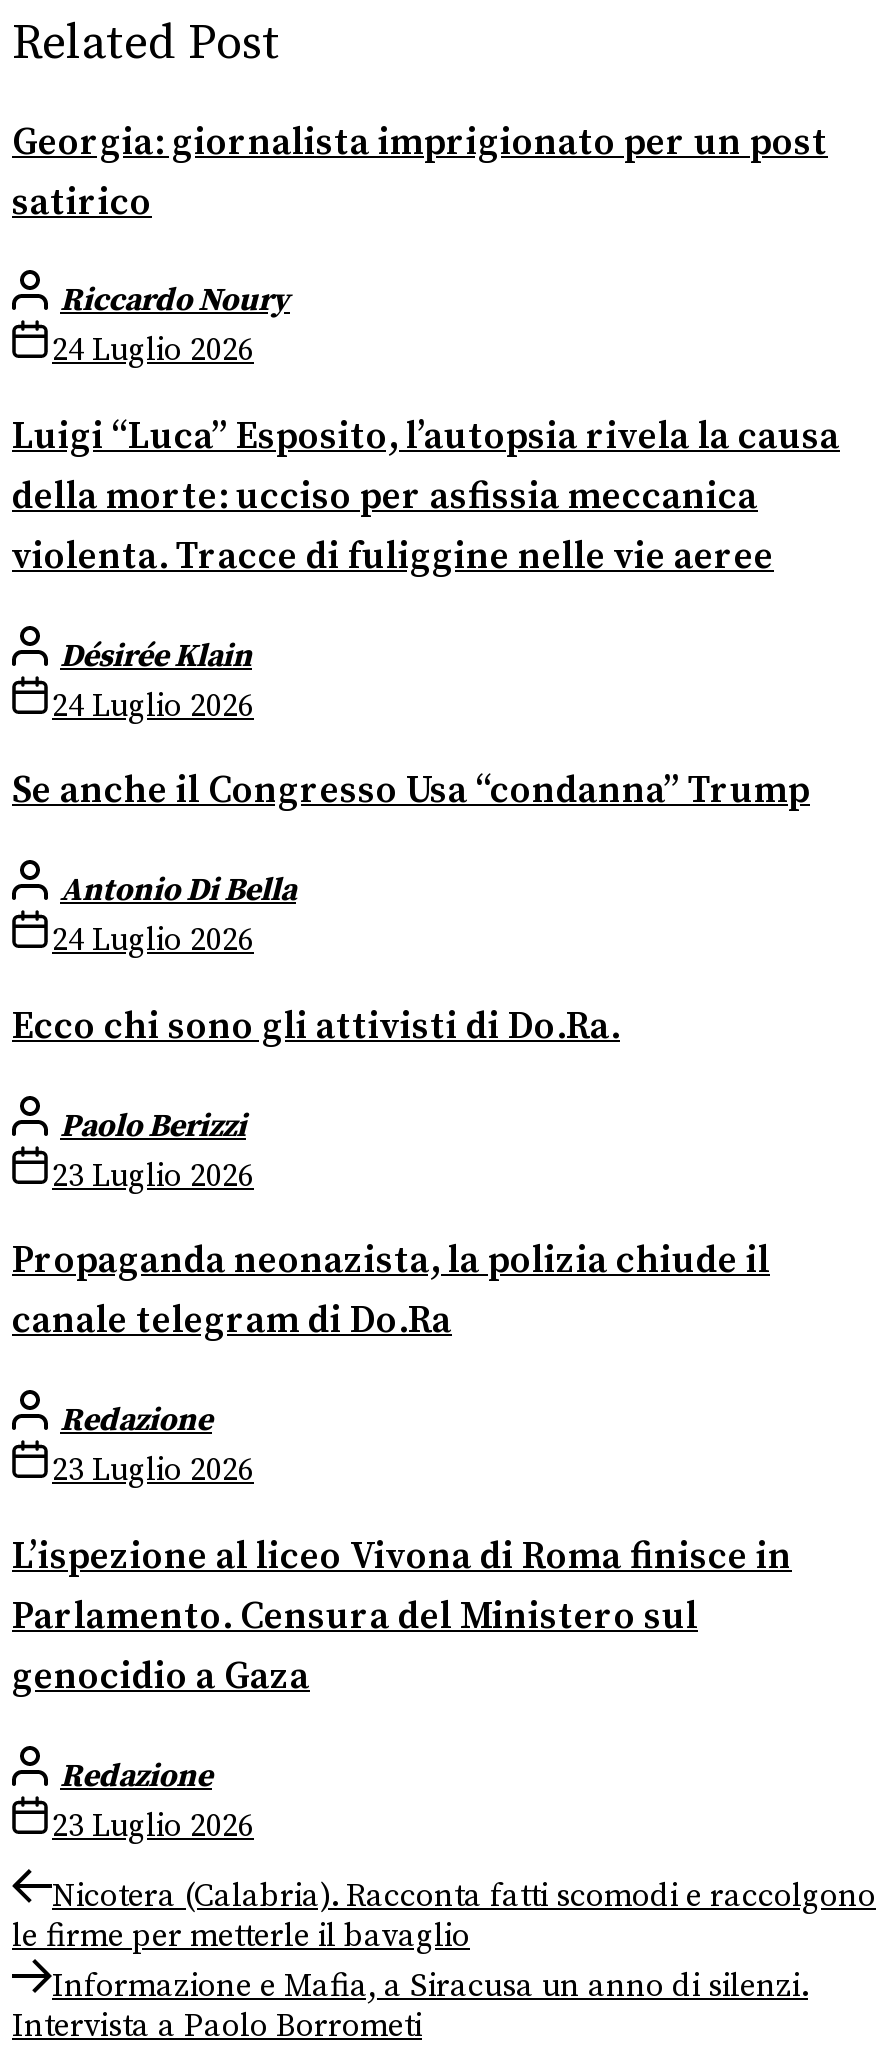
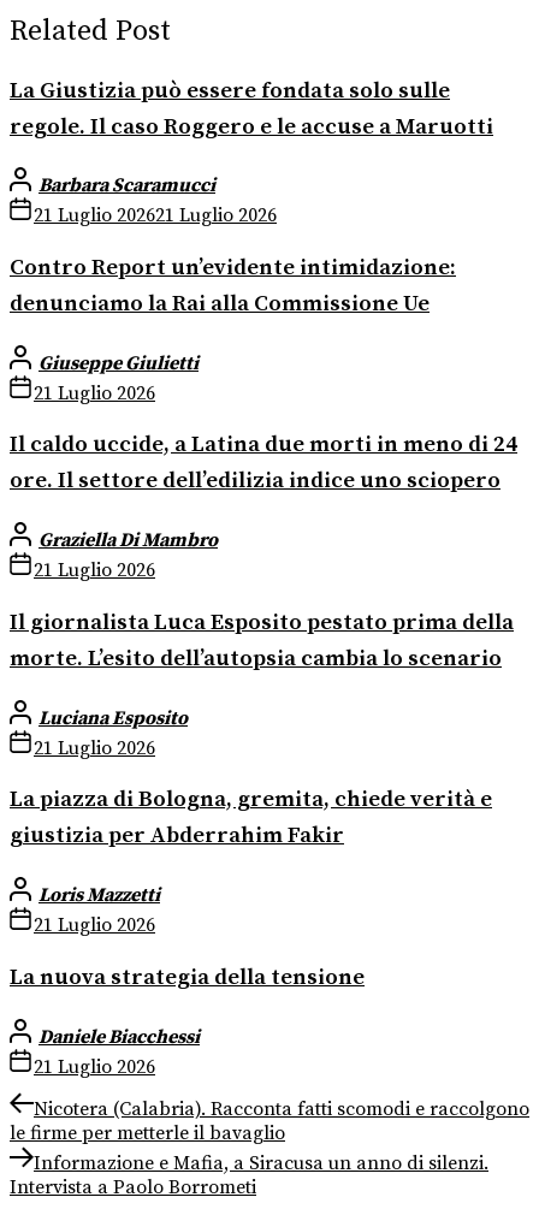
- Georgia: giornalista imprigionato per un post
- satirico
+ La Giustizia può essere fondata solo sulle
+ regole. Il caso Roggero e le accuse a Maruotti

- Riccardo Noury
- 24 Luglio 2026
+ Barbara Scaramucci
+ 21 Luglio 202621 Luglio 2026

- Luigi “Luca” Esposito, l’autopsia rivela la causa
- della morte: ucciso per asfissia meccanica
- violenta. Tracce di fuliggine nelle vie aeree
+ Contro Report un’evidente intimidazione:
+ denunciamo la Rai alla Commissione Ue

- Désirée Klain
- 24 Luglio 2026
+ Giuseppe Giulietti
+ 21 Luglio 2026

- Se anche il Congresso Usa “condanna” Trump
+ Il caldo uccide, a Latina due morti in meno di 24
+ ore. Il settore dell’edilizia indice uno sciopero

- Antonio Di Bella
- 24 Luglio 2026
+ Graziella Di Mambro
+ 21 Luglio 2026

- Ecco chi sono gli attivisti di Do.Ra.
+ Il giornalista Luca Esposito pestato prima della
+ morte. L’esito dell’autopsia cambia lo scenario

- Paolo Berizzi
- 23 Luglio 2026
+ Luciana Esposito
+ 21 Luglio 2026

- Propaganda neonazista, la polizia chiude il
- canale telegram di Do.Ra
+ La piazza di Bologna, gremita, chiede verità e
+ giustizia per Abderrahim Fakir

- Redazione
- 23 Luglio 2026
+ Loris Mazzetti
+ 21 Luglio 2026

- L’ispezione al liceo Vivona di Roma finisce in
- Parlamento. Censura del Ministero sul
- genocidio a Gaza
+ La nuova strategia della tensione

- Redazione
- 23 Luglio 2026
+ Daniele Biacchessi
+ 21 Luglio 2026
